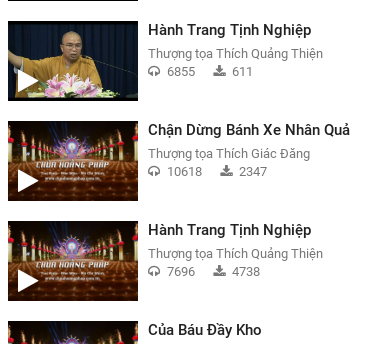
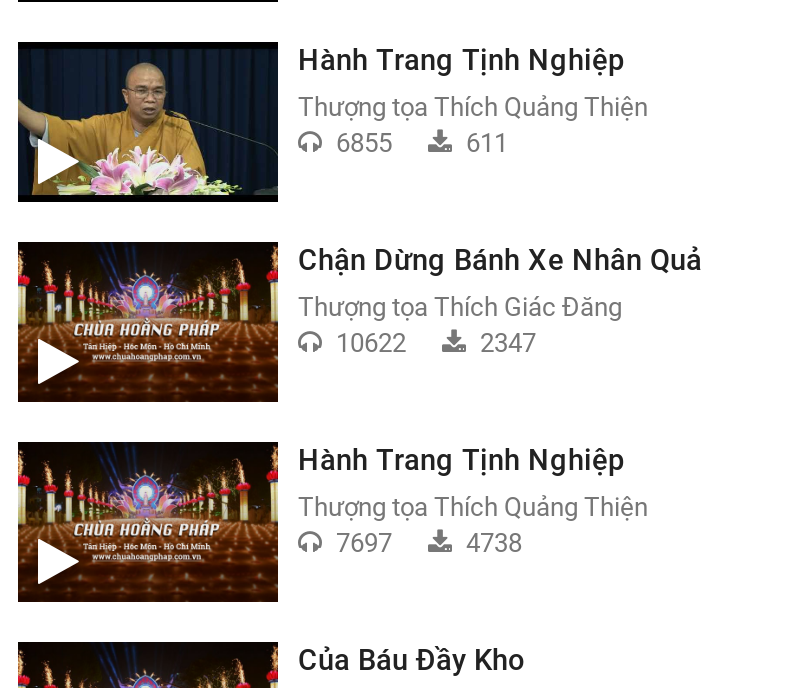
- 10618
+ 10622

- 7696
+ 7697
